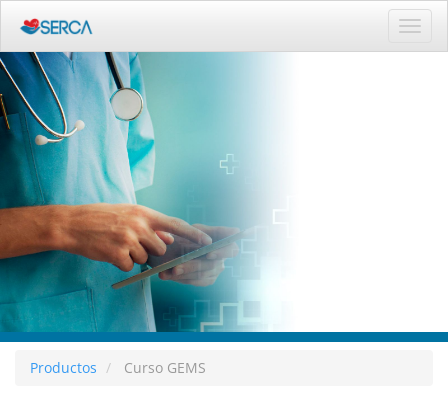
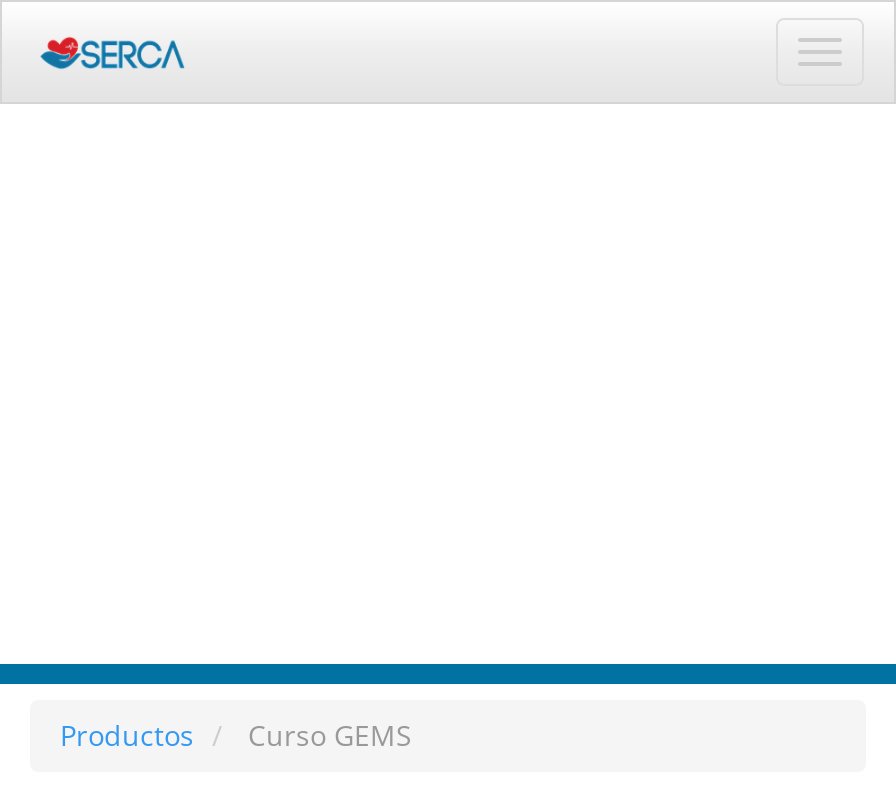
- [image]
